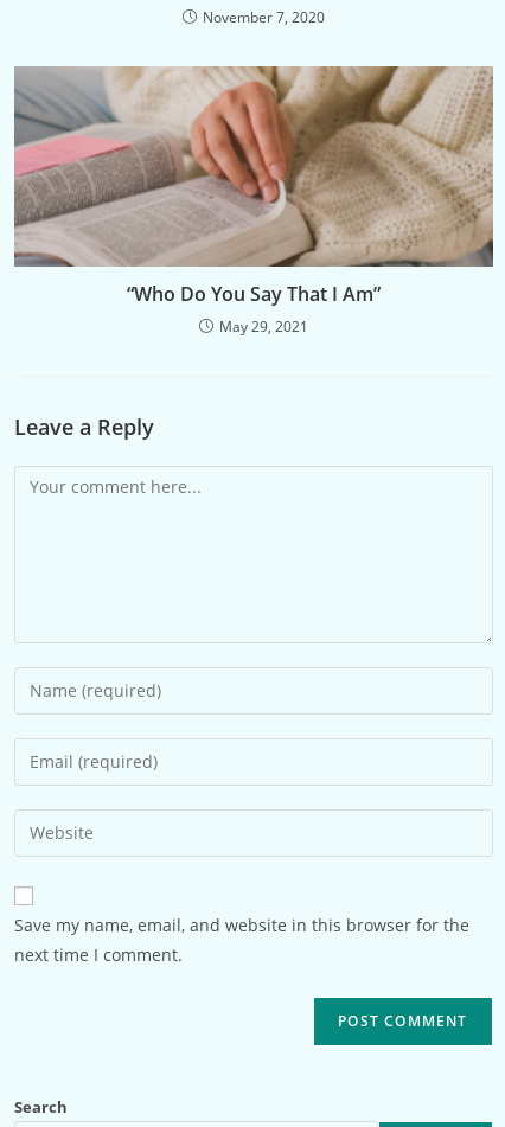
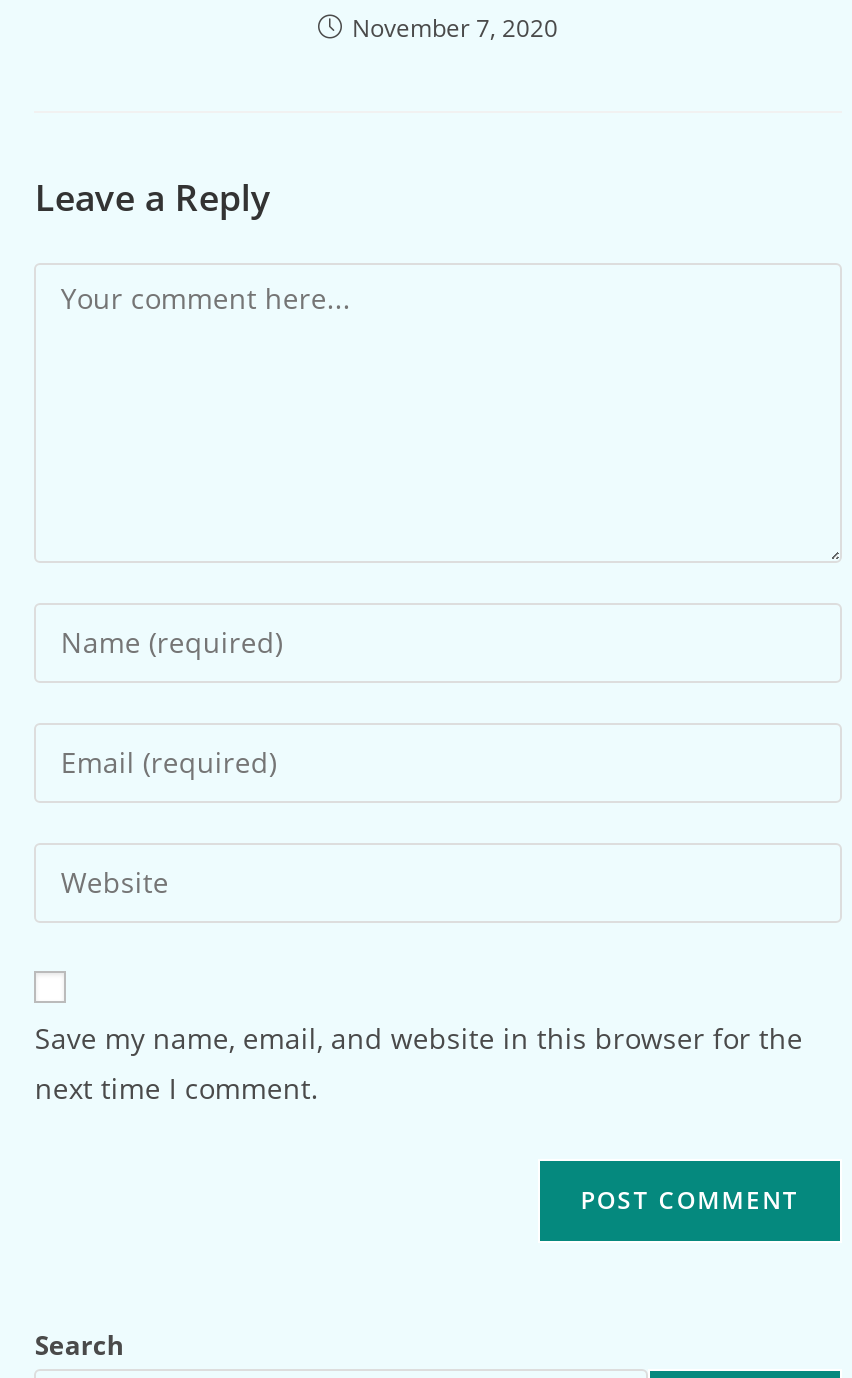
- [image]
- “Who Do You Say That I Am”
- May 29, 2021
